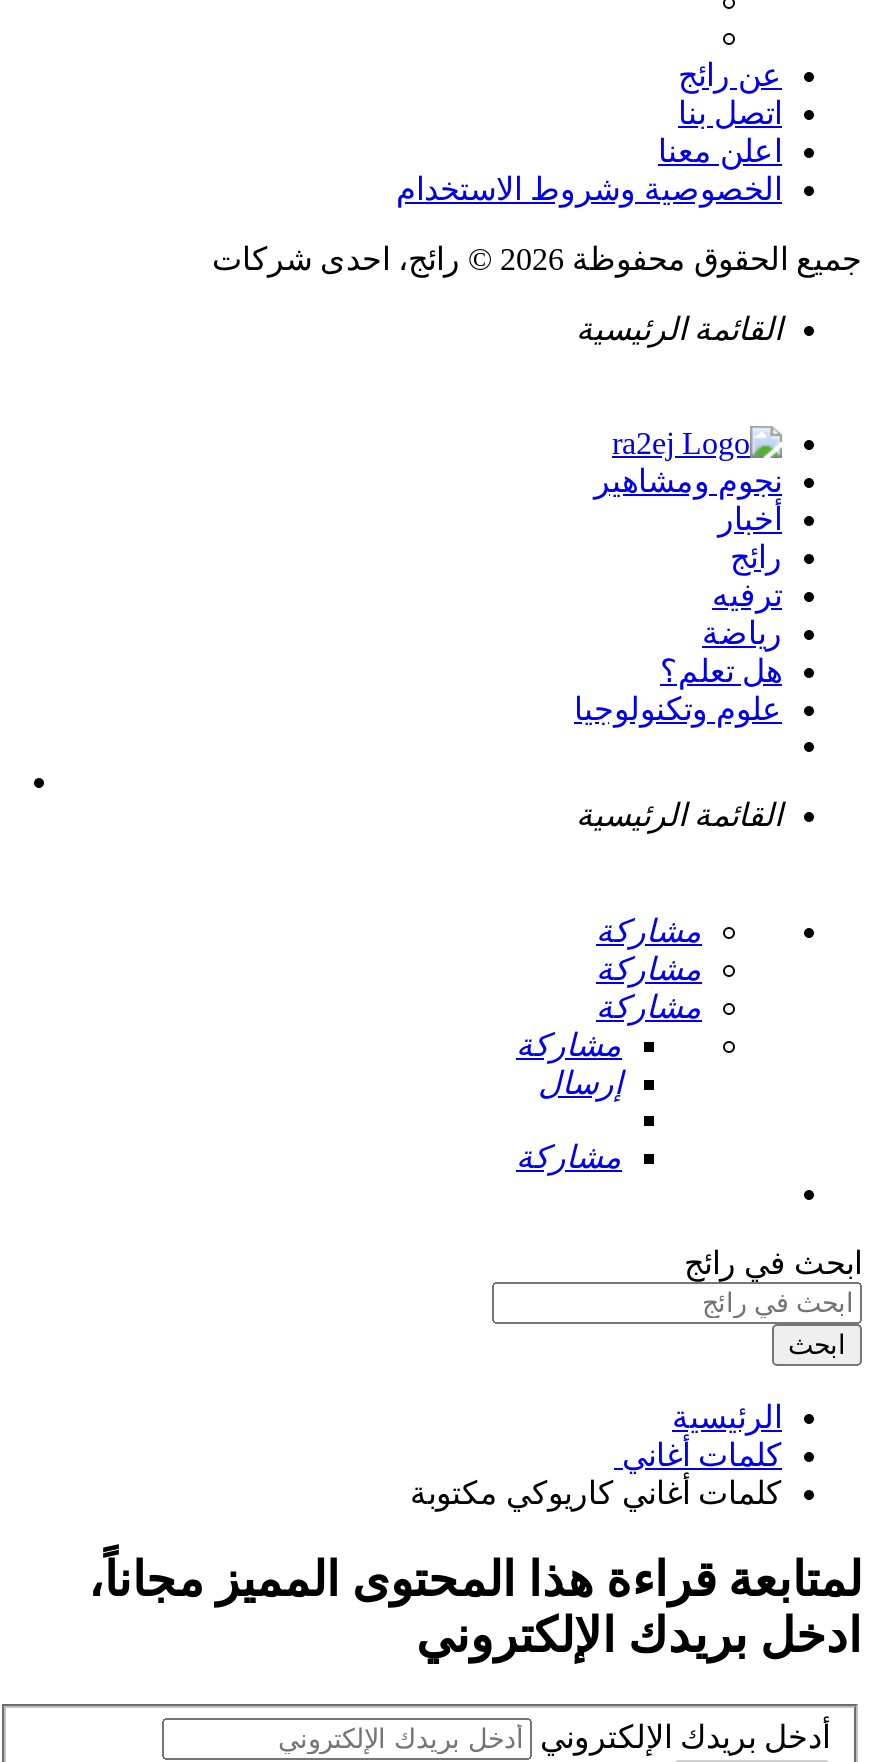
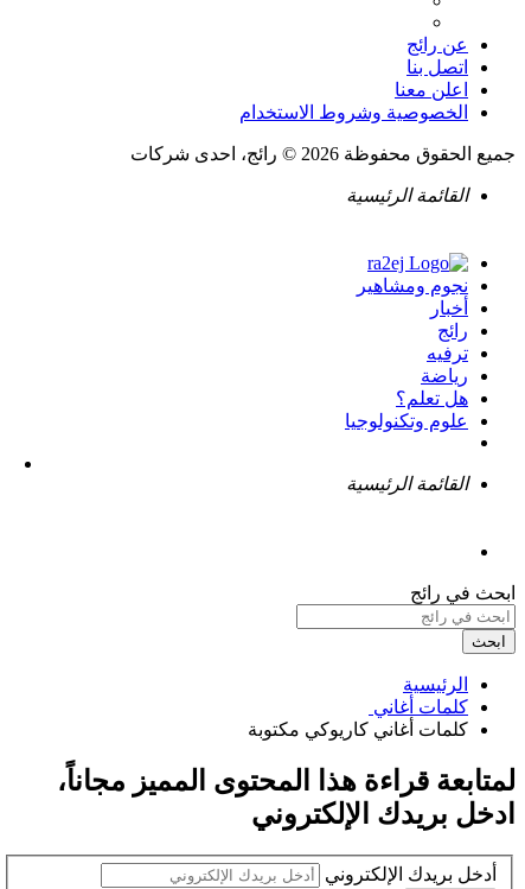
- مشاركة
- مشاركة
- مشاركة
- مشاركة
- إرسال
- مشاركة
